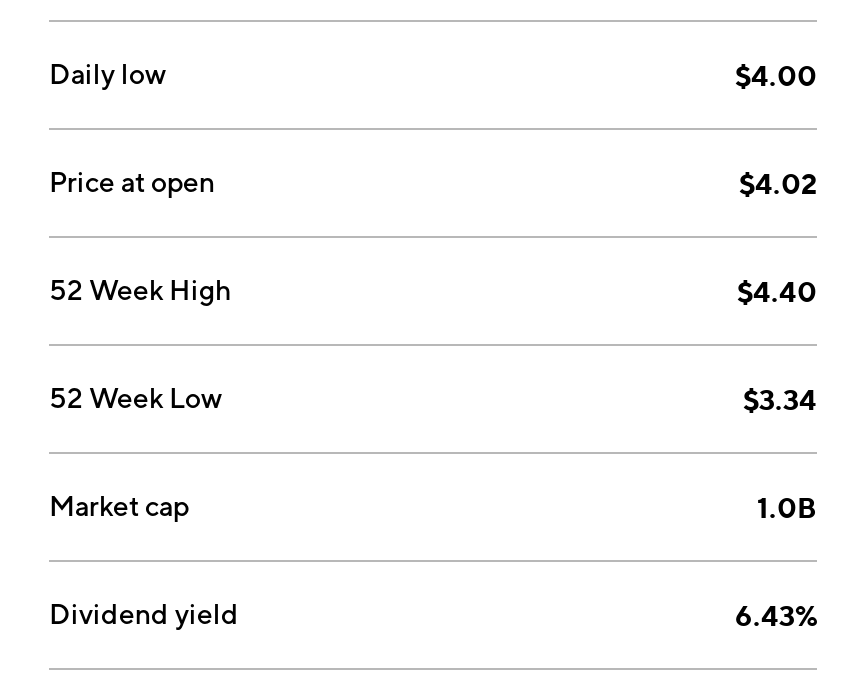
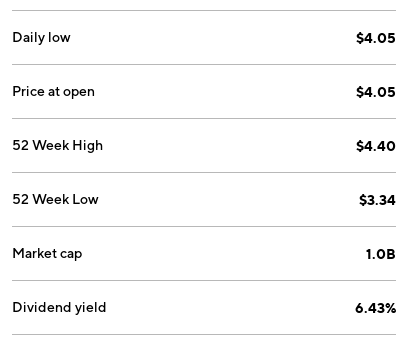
- $4.00
+ $4.05

- $4.02
+ $4.05
